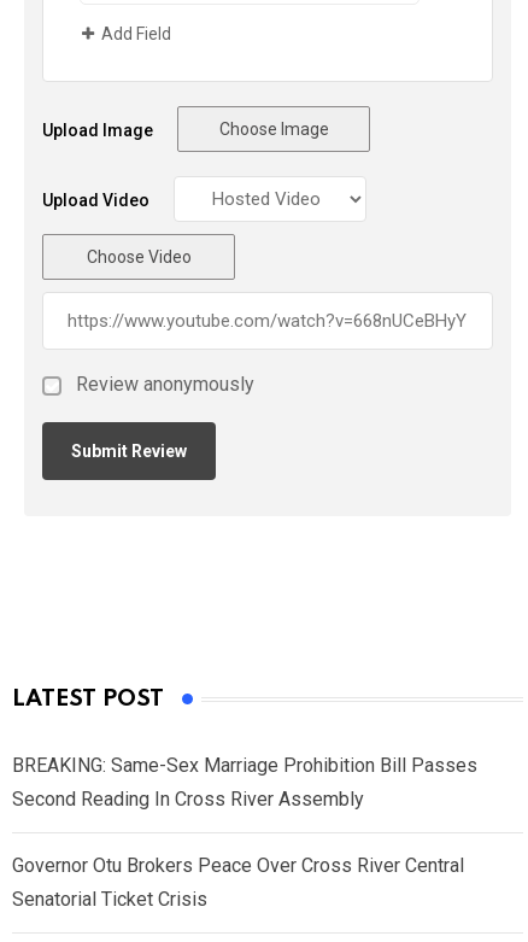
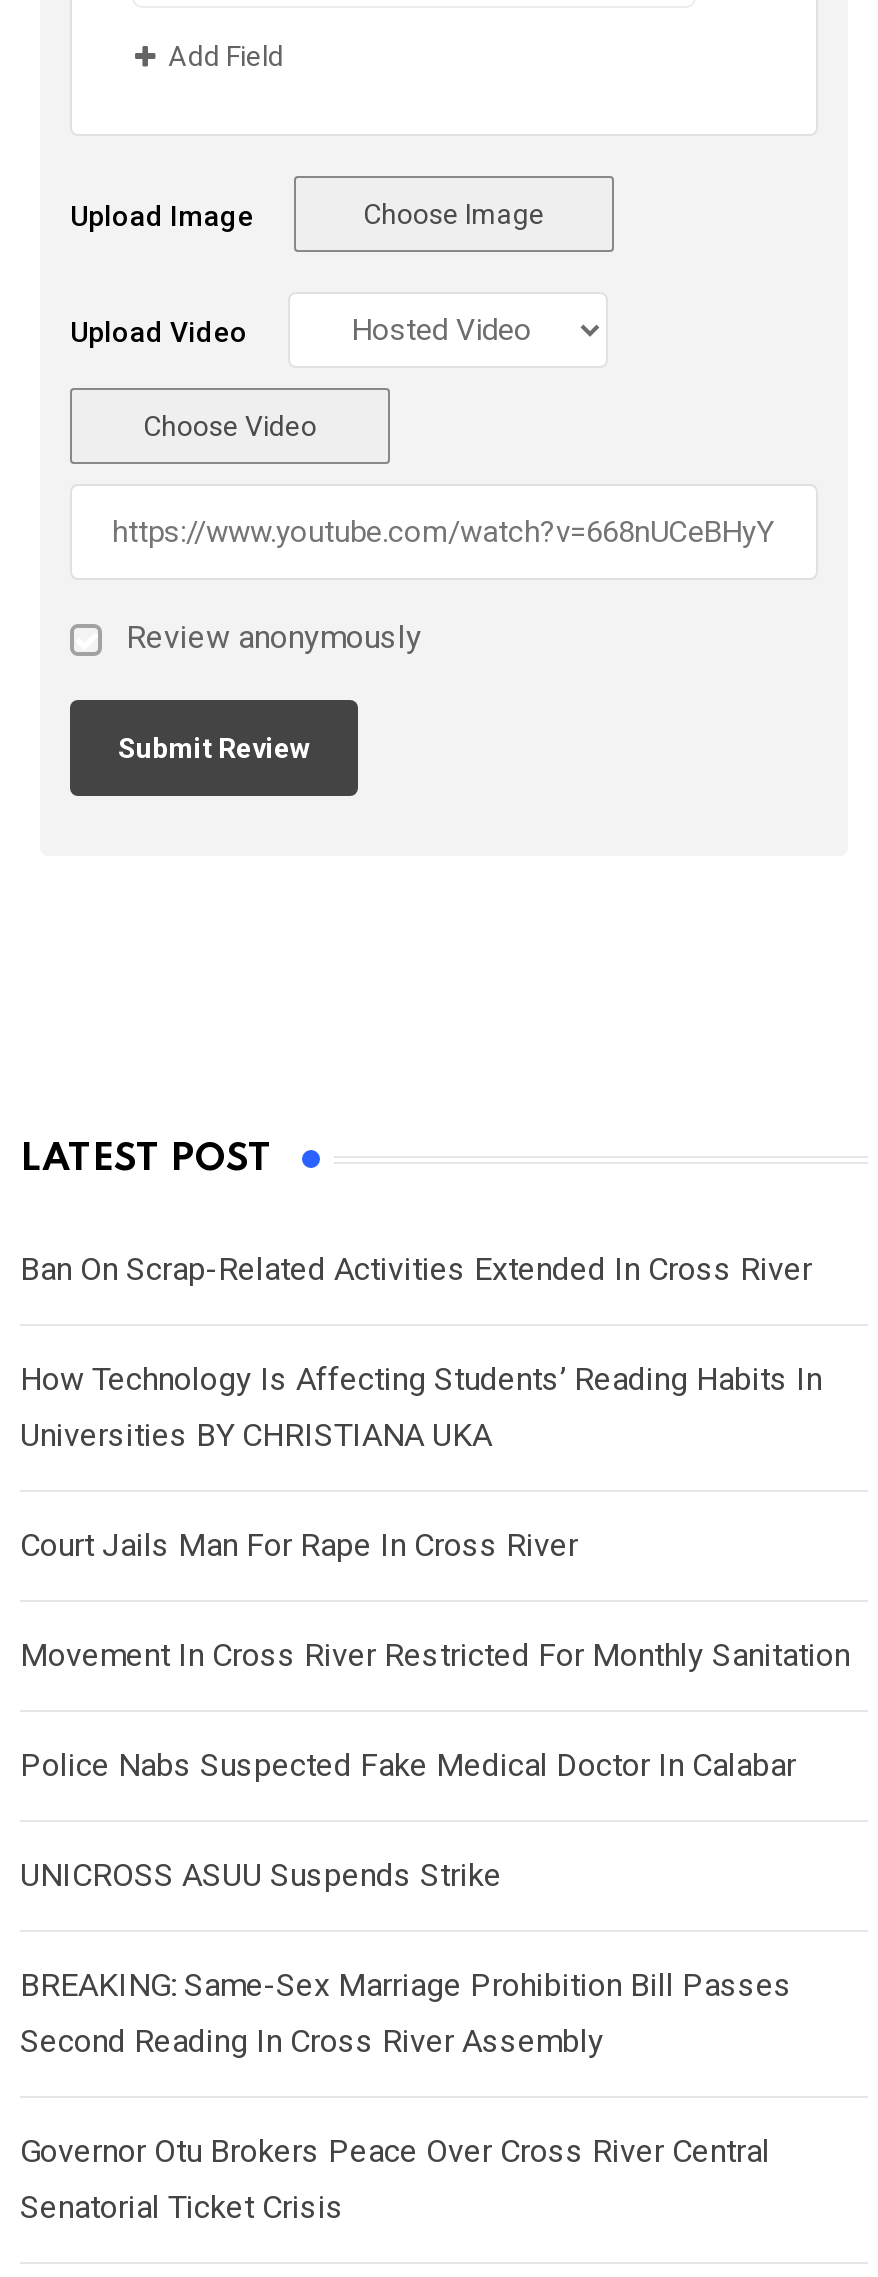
+ Ban On Scrap-Related Activities Extended In Cross River
+ How Technology Is Affecting Students’ Reading Habits In
+ Universities BY CHRISTIANA UKA
+ Court Jails Man For Rape In Cross River
+ Movement In Cross River Restricted For Monthly Sanitation
+ Police Nabs Suspected Fake Medical Doctor In Calabar
+ UNICROSS ASUU Suspends Strike
